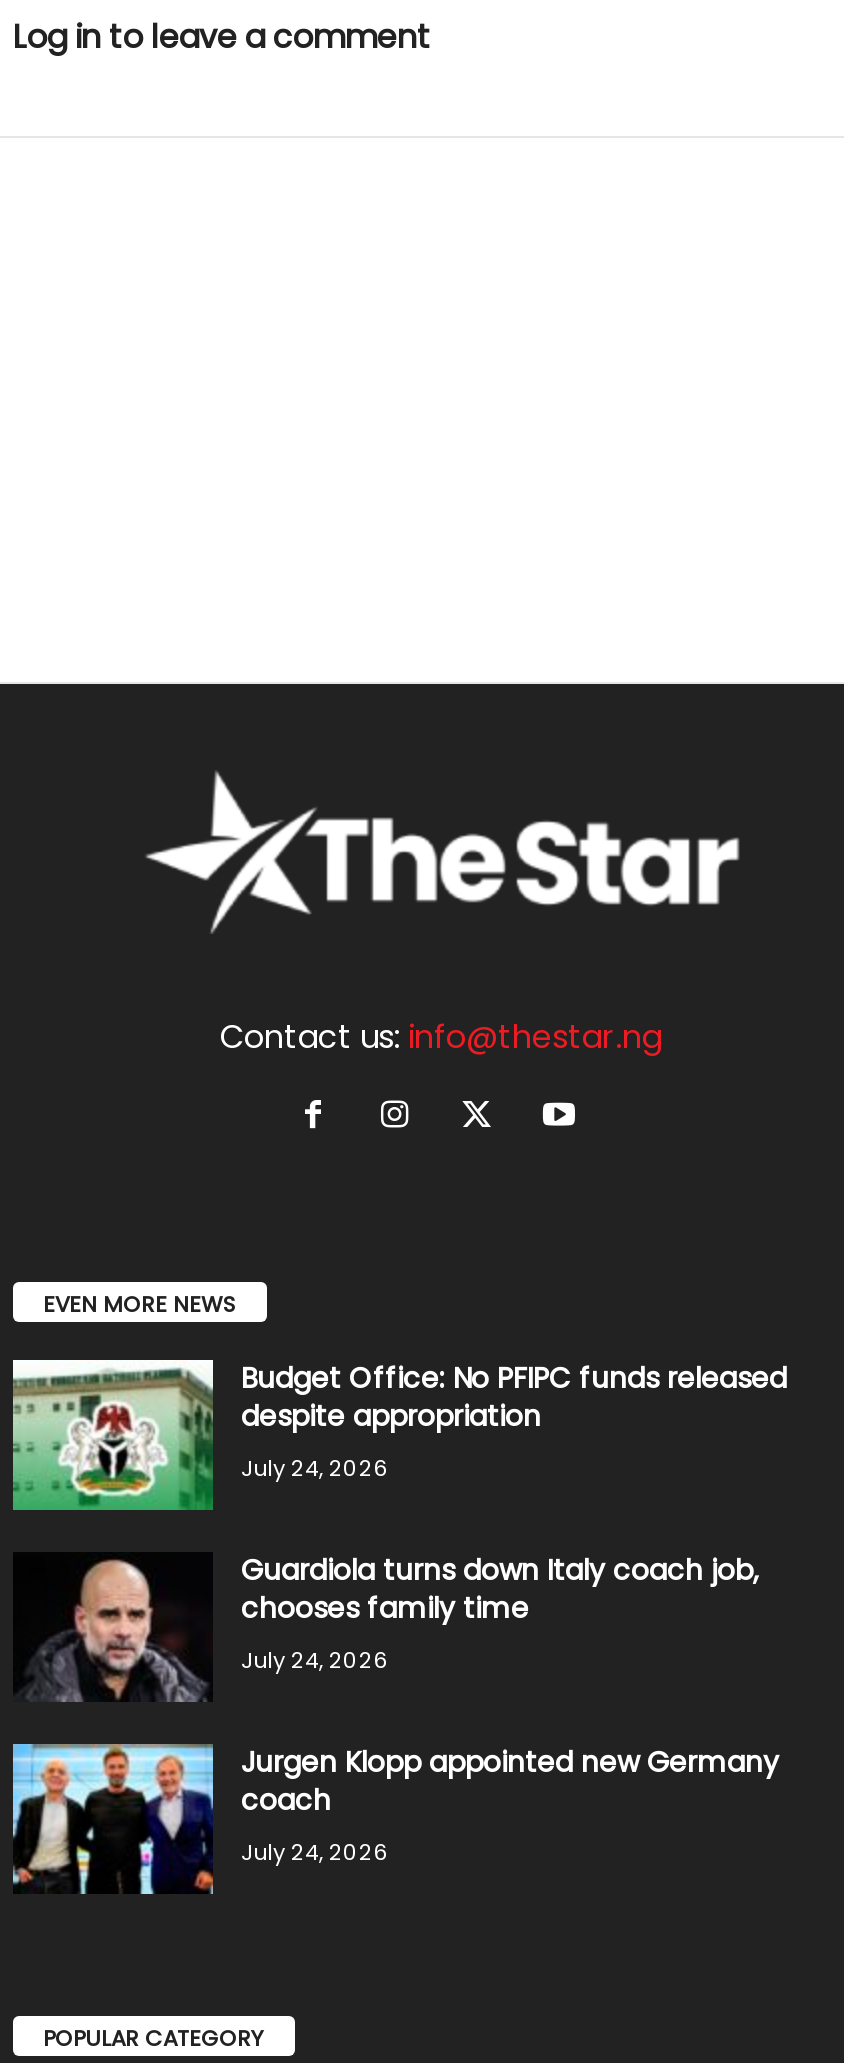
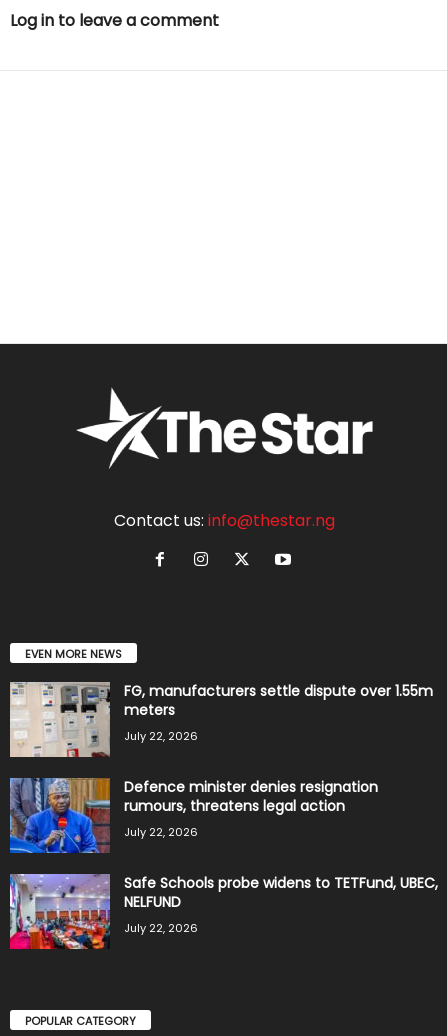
- [image]
- Budget Office: No PFIPC funds released
- despite appropriation
- July 24, 2026
+ [image]
+ FG, manufacturers settle dispute over 1.55m
+ meters
+ July 22, 2026

- [image]
- Guardiola turns down Italy coach job,
- chooses family time
- July 24, 2026
+ [image]
+ Defence minister denies resignation
+ rumours, threatens legal action
+ July 22, 2026

- [image]
- Jurgen Klopp appointed new Germany
- coach
- July 24, 2026
+ [image]
+ Safe Schools probe widens to TETFund, UBEC,
+ NELFUND
+ July 22, 2026
